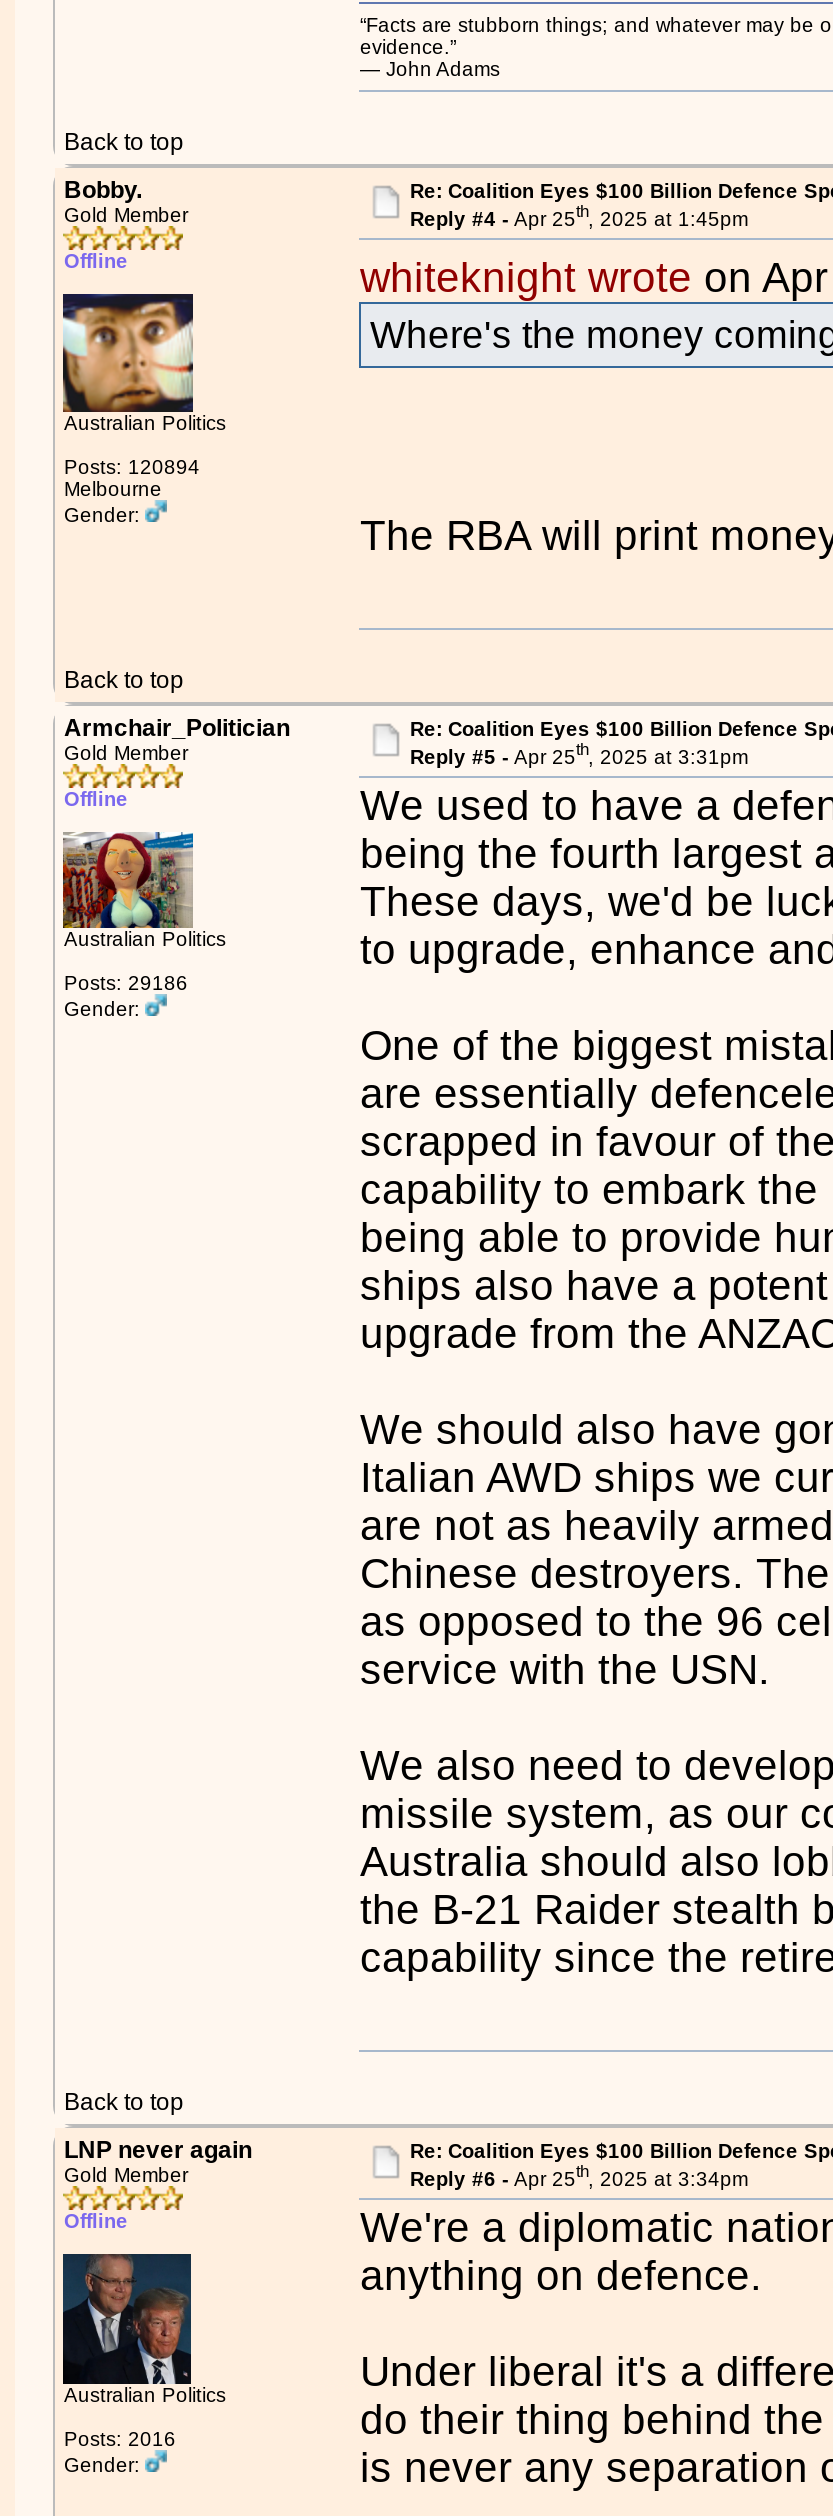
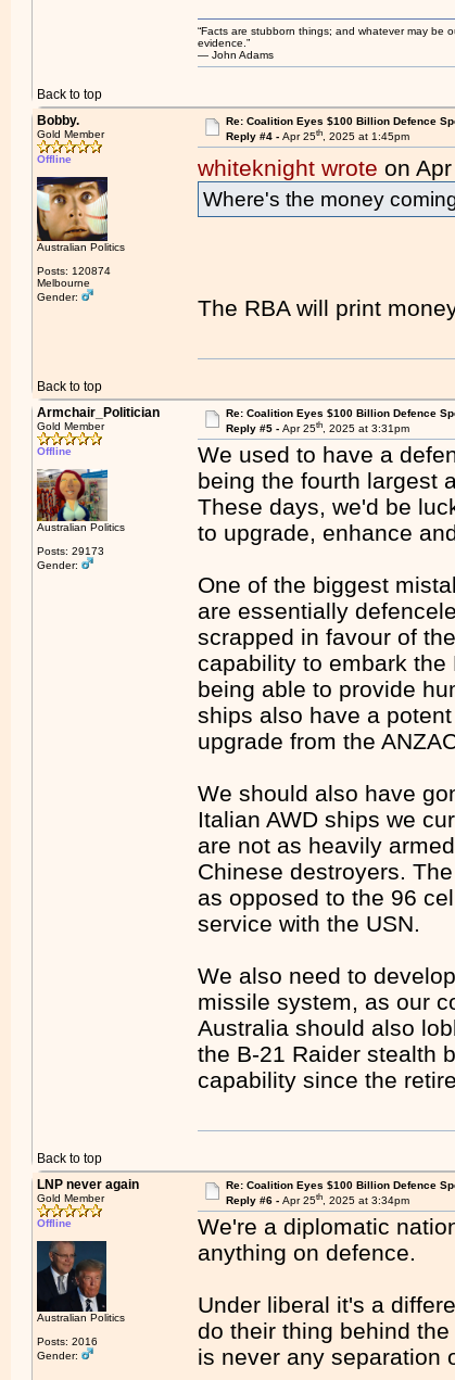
- Posts: 120894
+ Posts: 120874

- Posts: 29186
+ Posts: 29173
